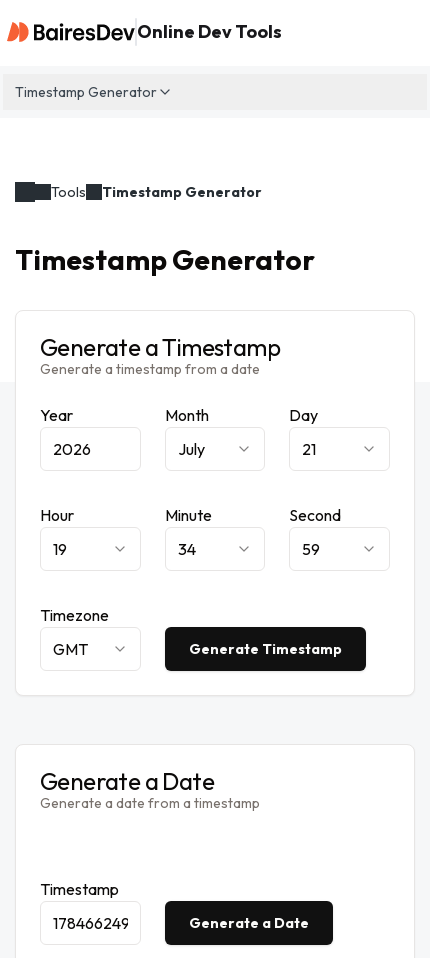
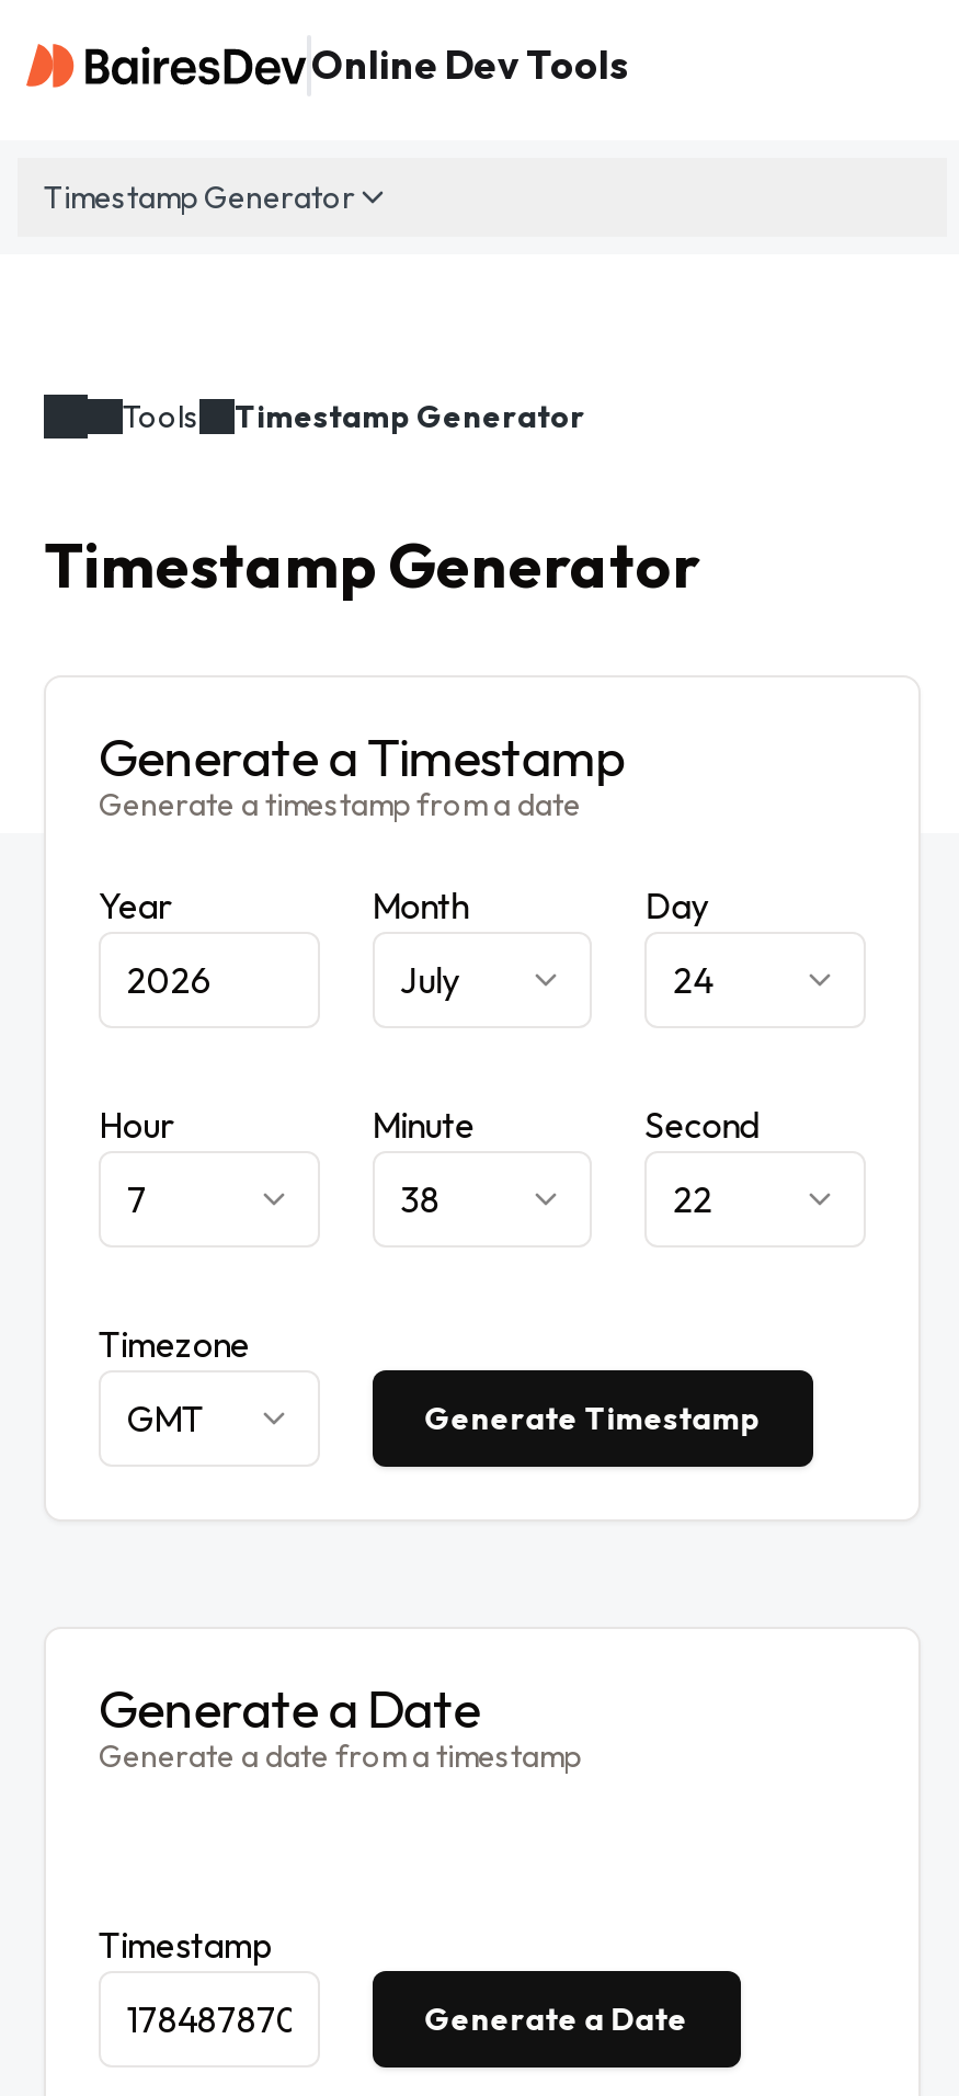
- 21
+ 24

- 19
+ 7

- 34
+ 38

- 59
+ 22
